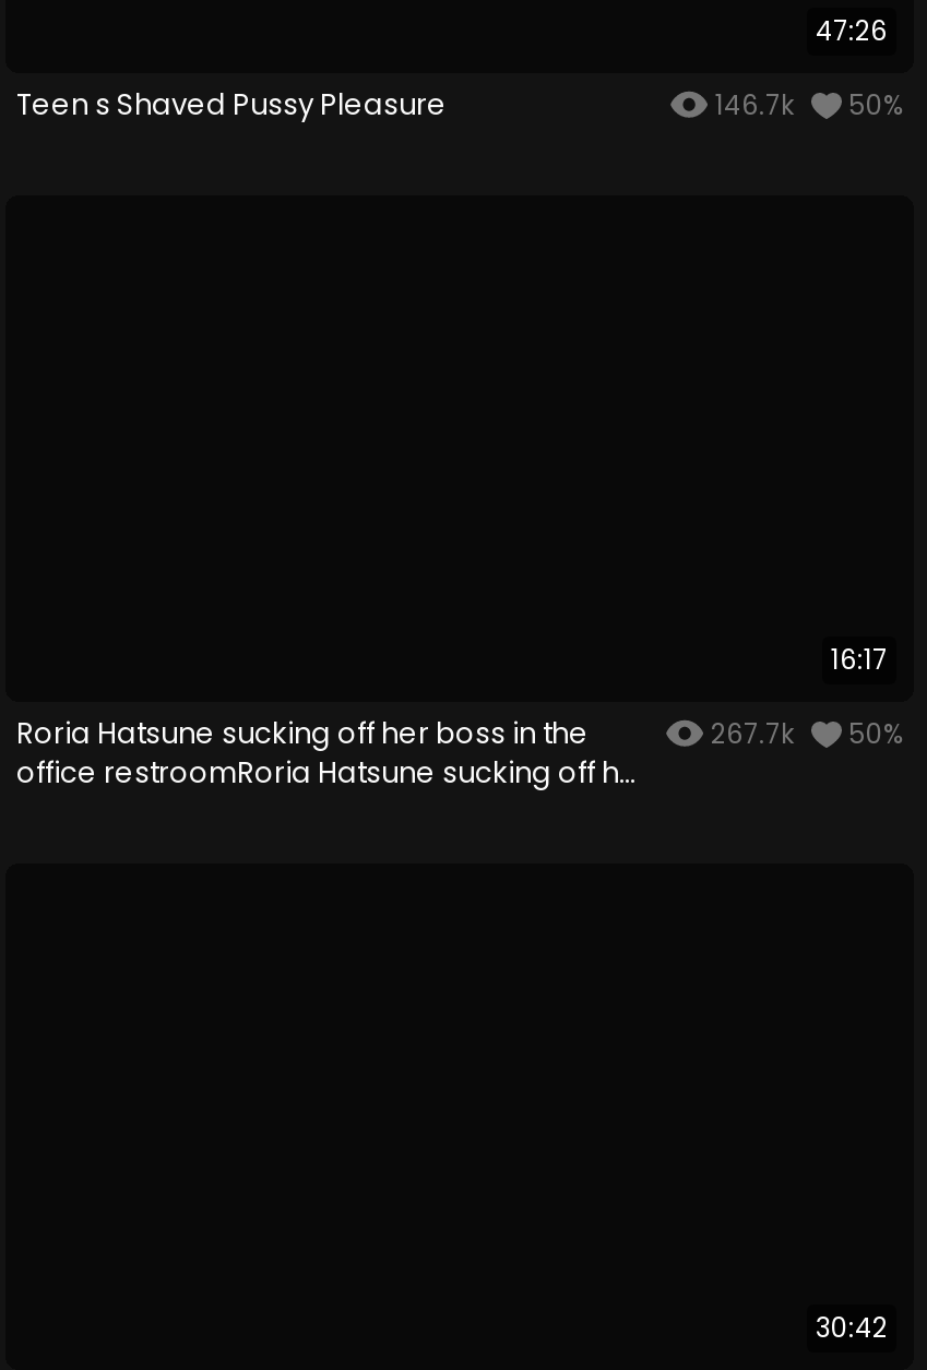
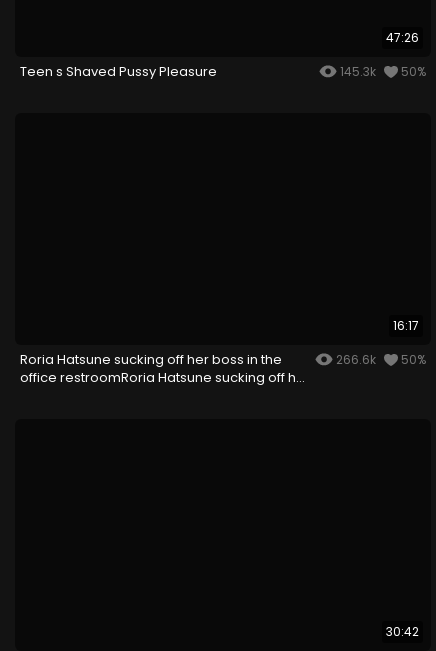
- 146.7k 50%
+ 145.3k 50%

- 267.7k 50%
+ 266.6k 50%
